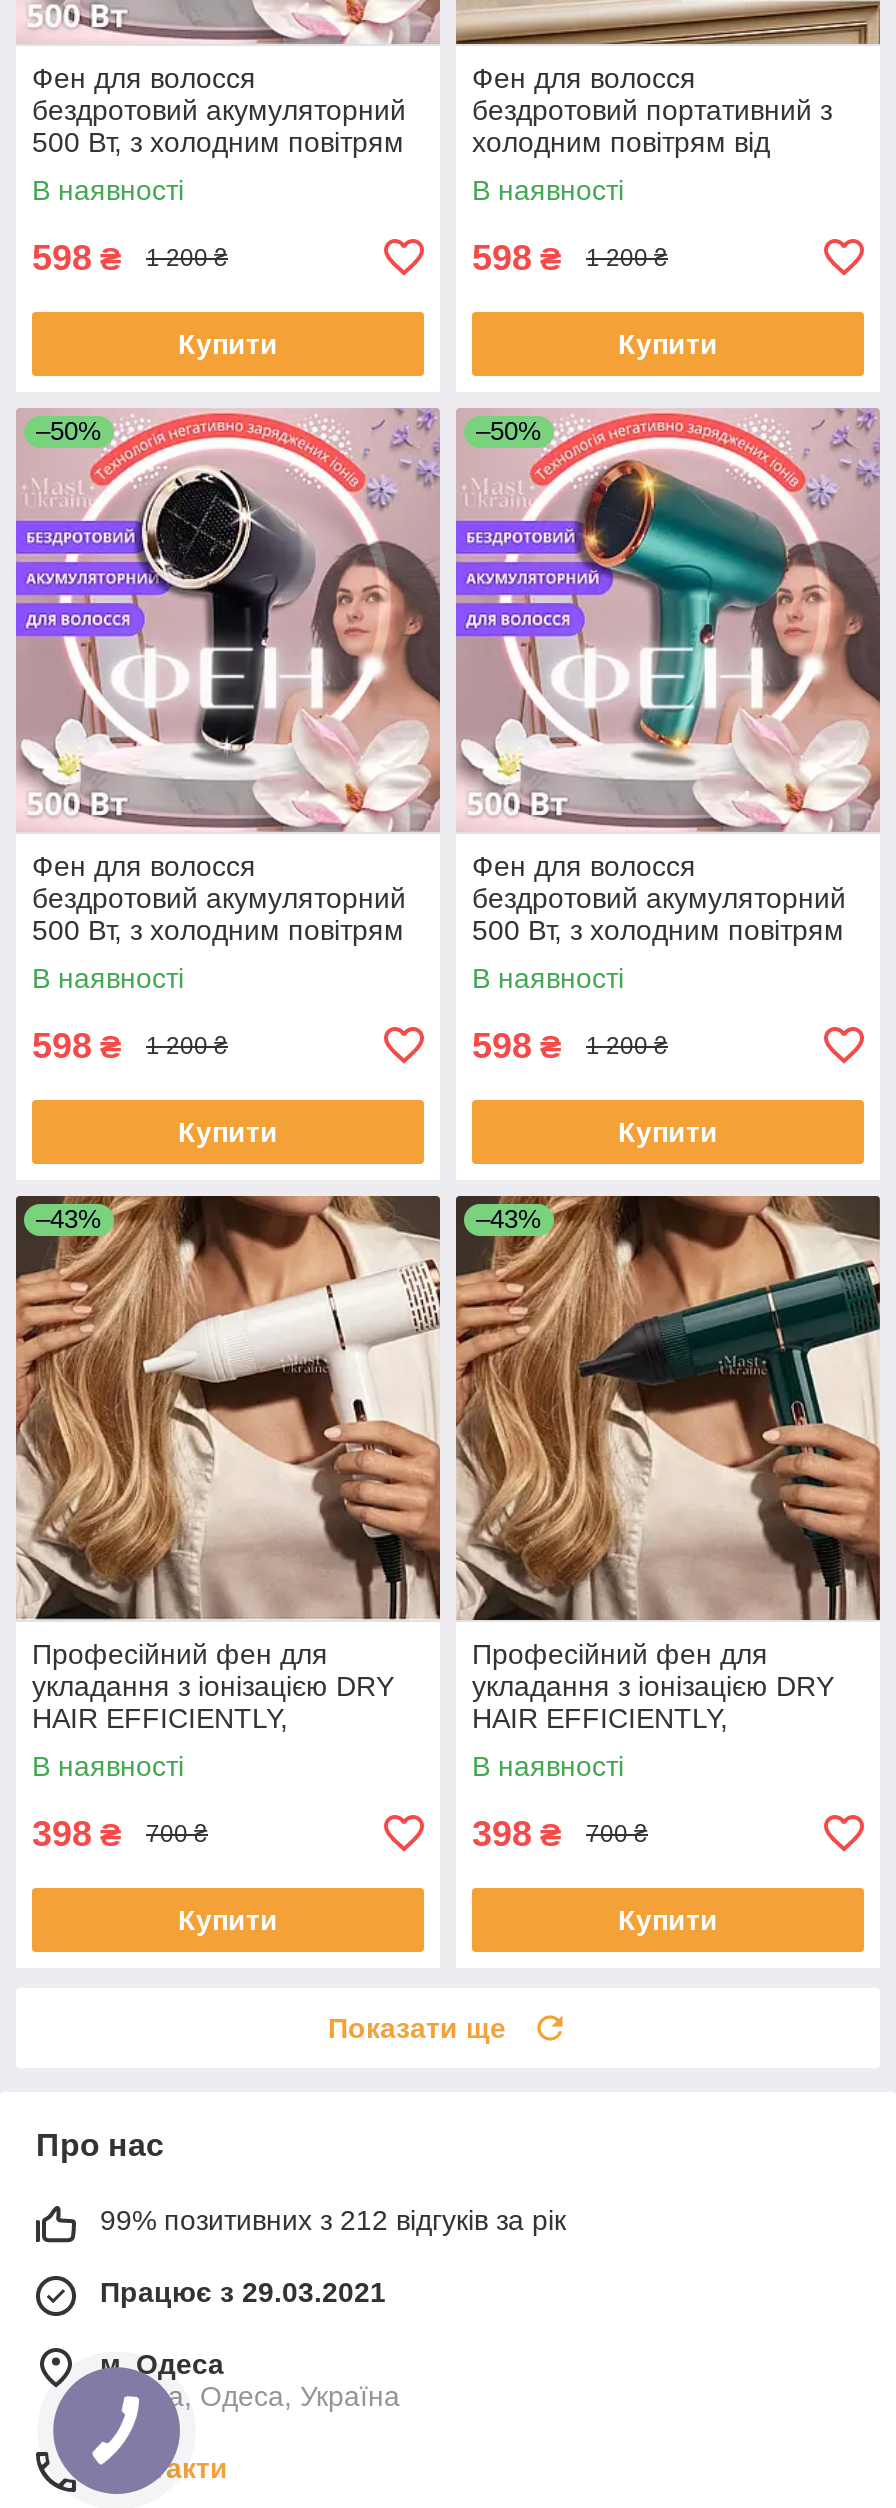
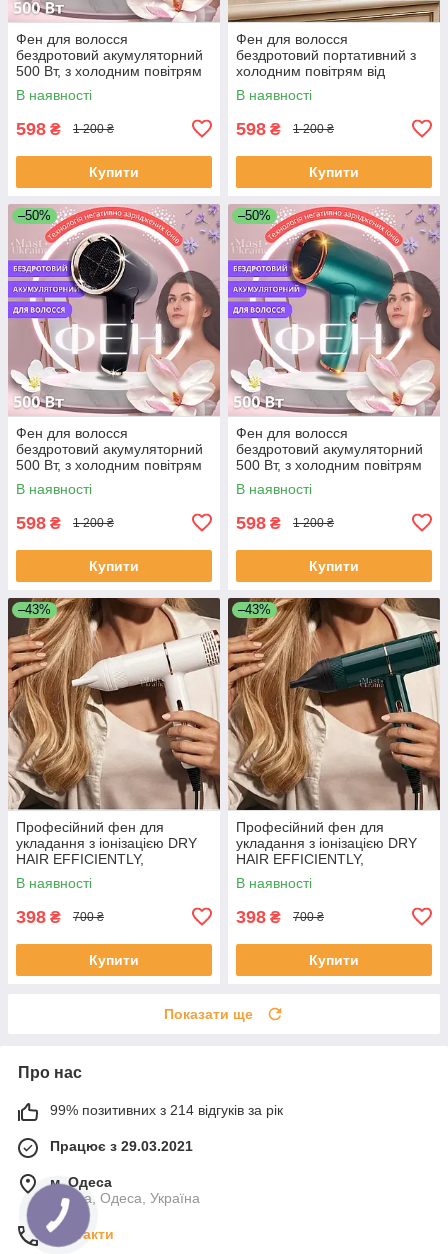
- 99% позитивних з 212 відгуків за рік
+ 99% позитивних з 214 відгуків за рік
